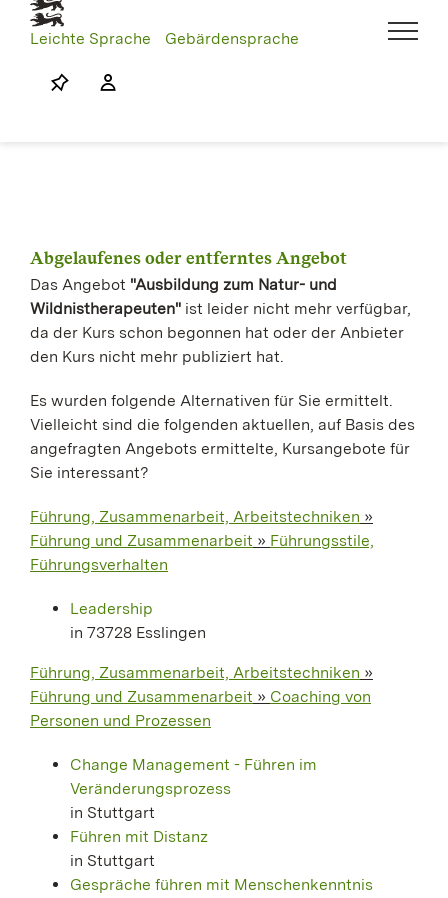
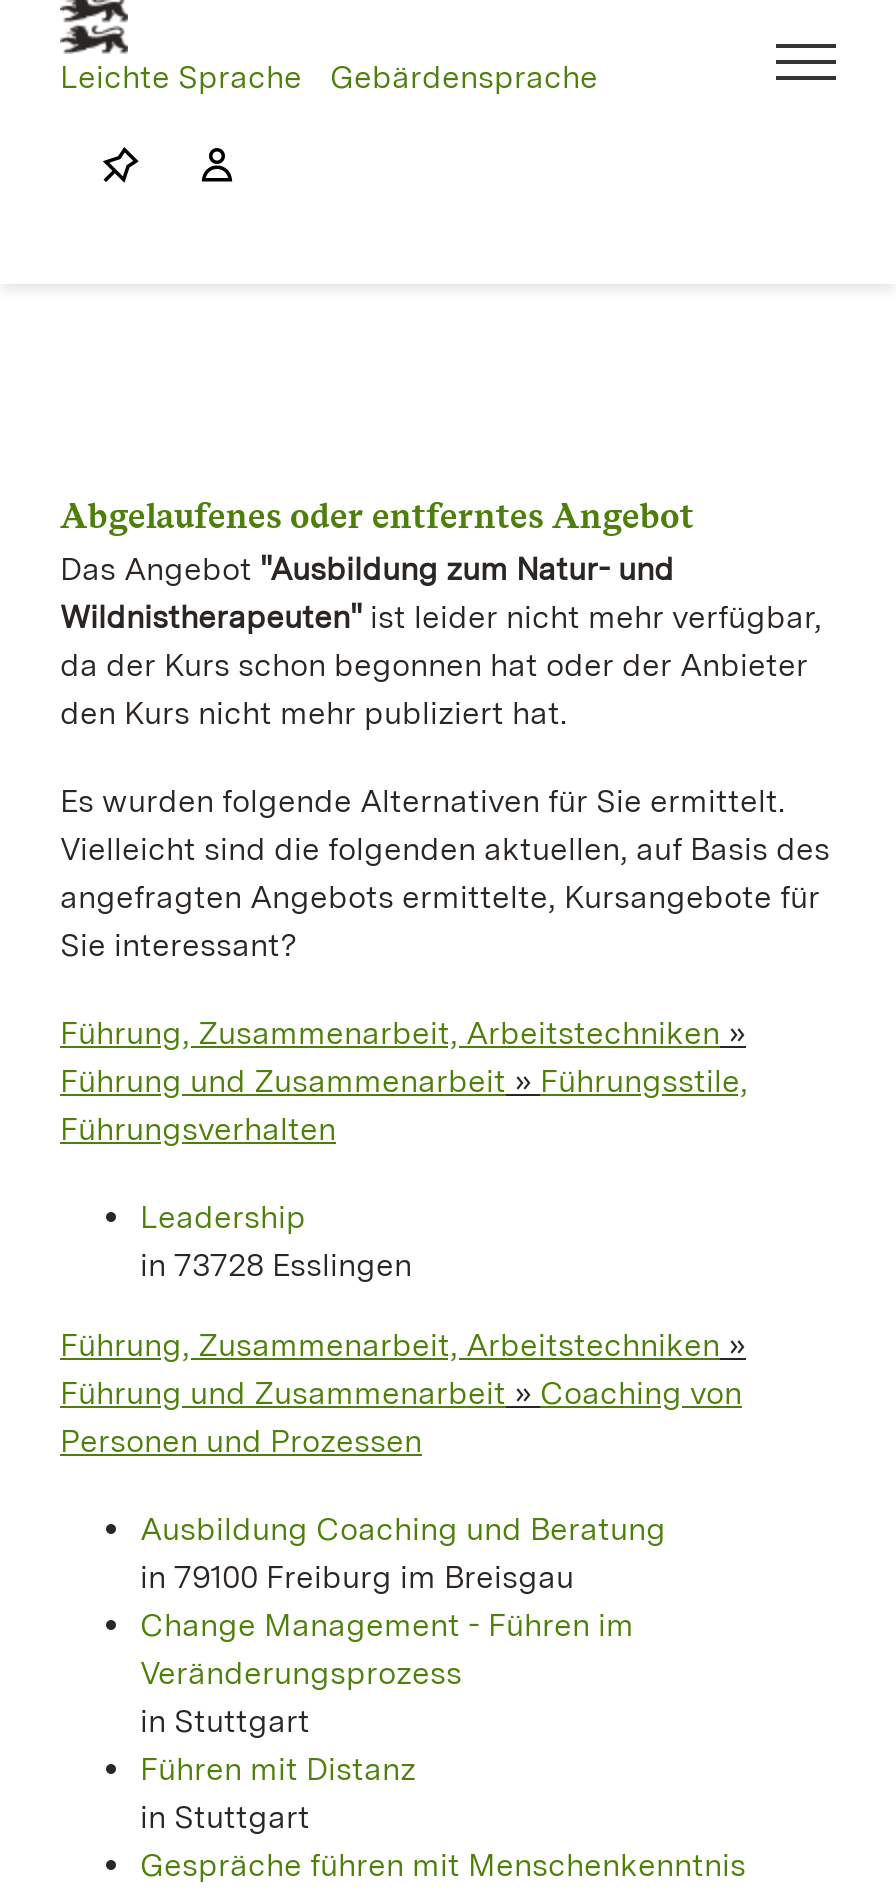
+ Ausbildung Coaching und Beratung
+ in 79100 Freiburg im Breisgau
